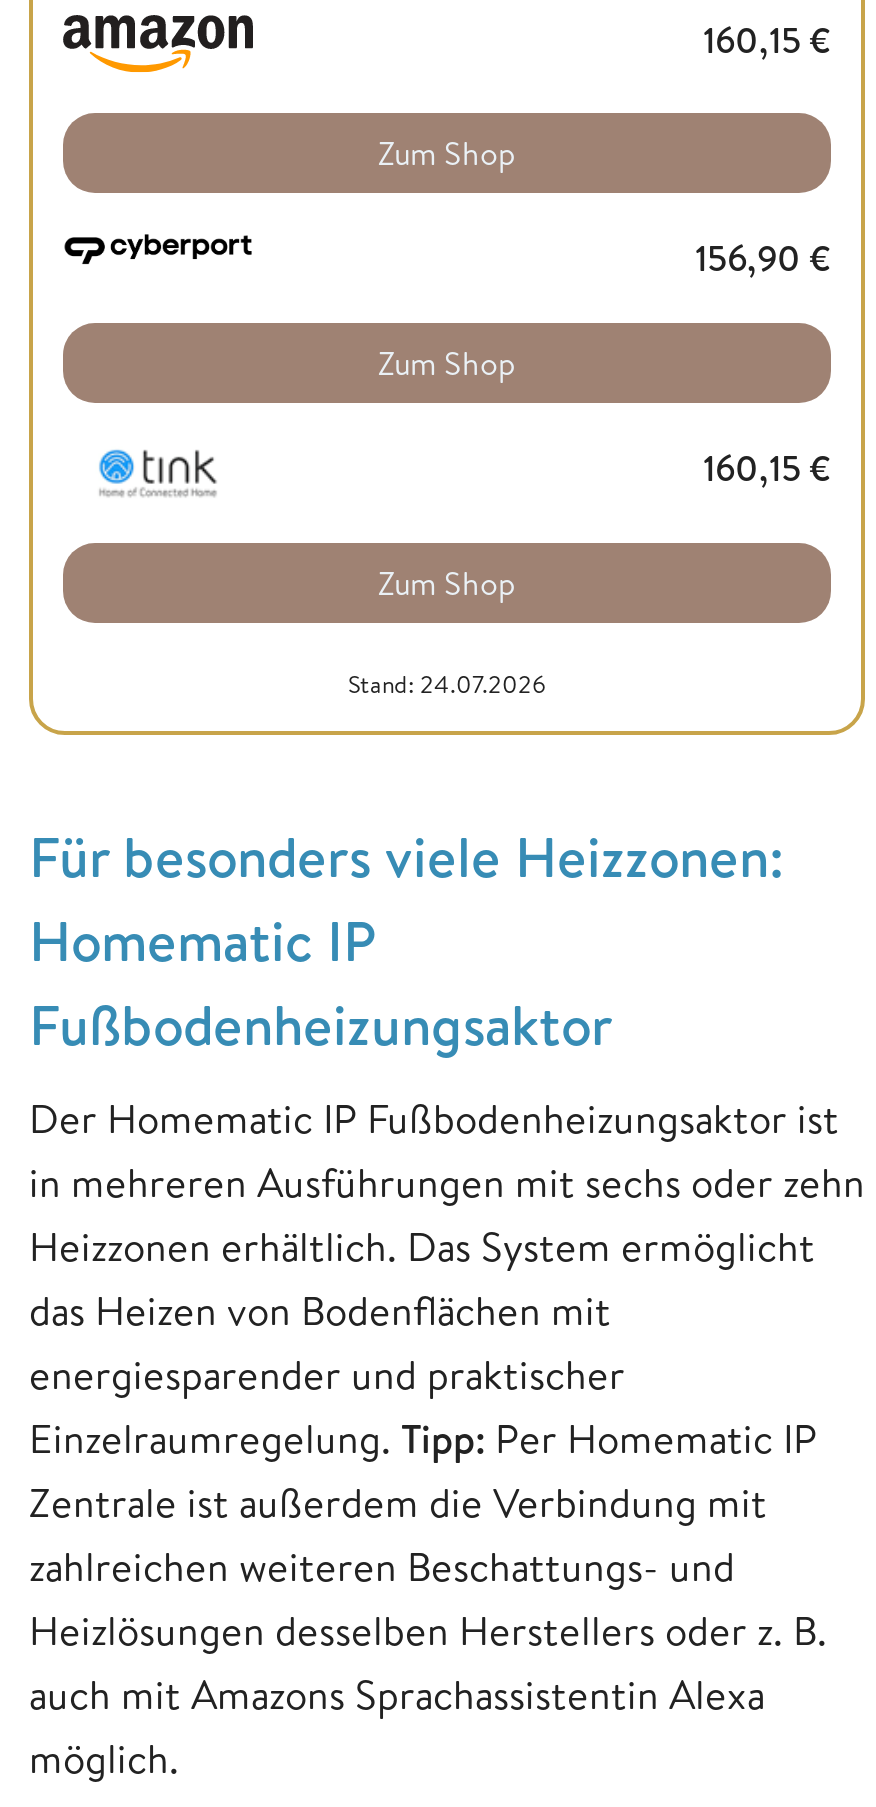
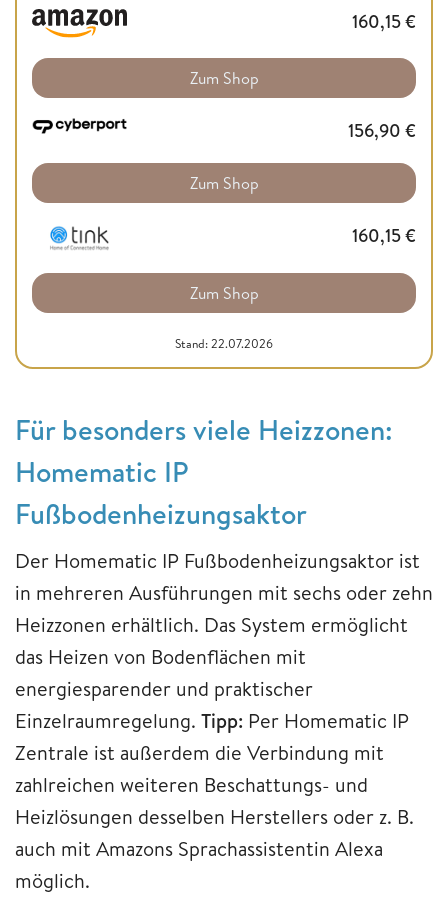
- Stand: 24.07.2026
+ Stand: 22.07.2026
